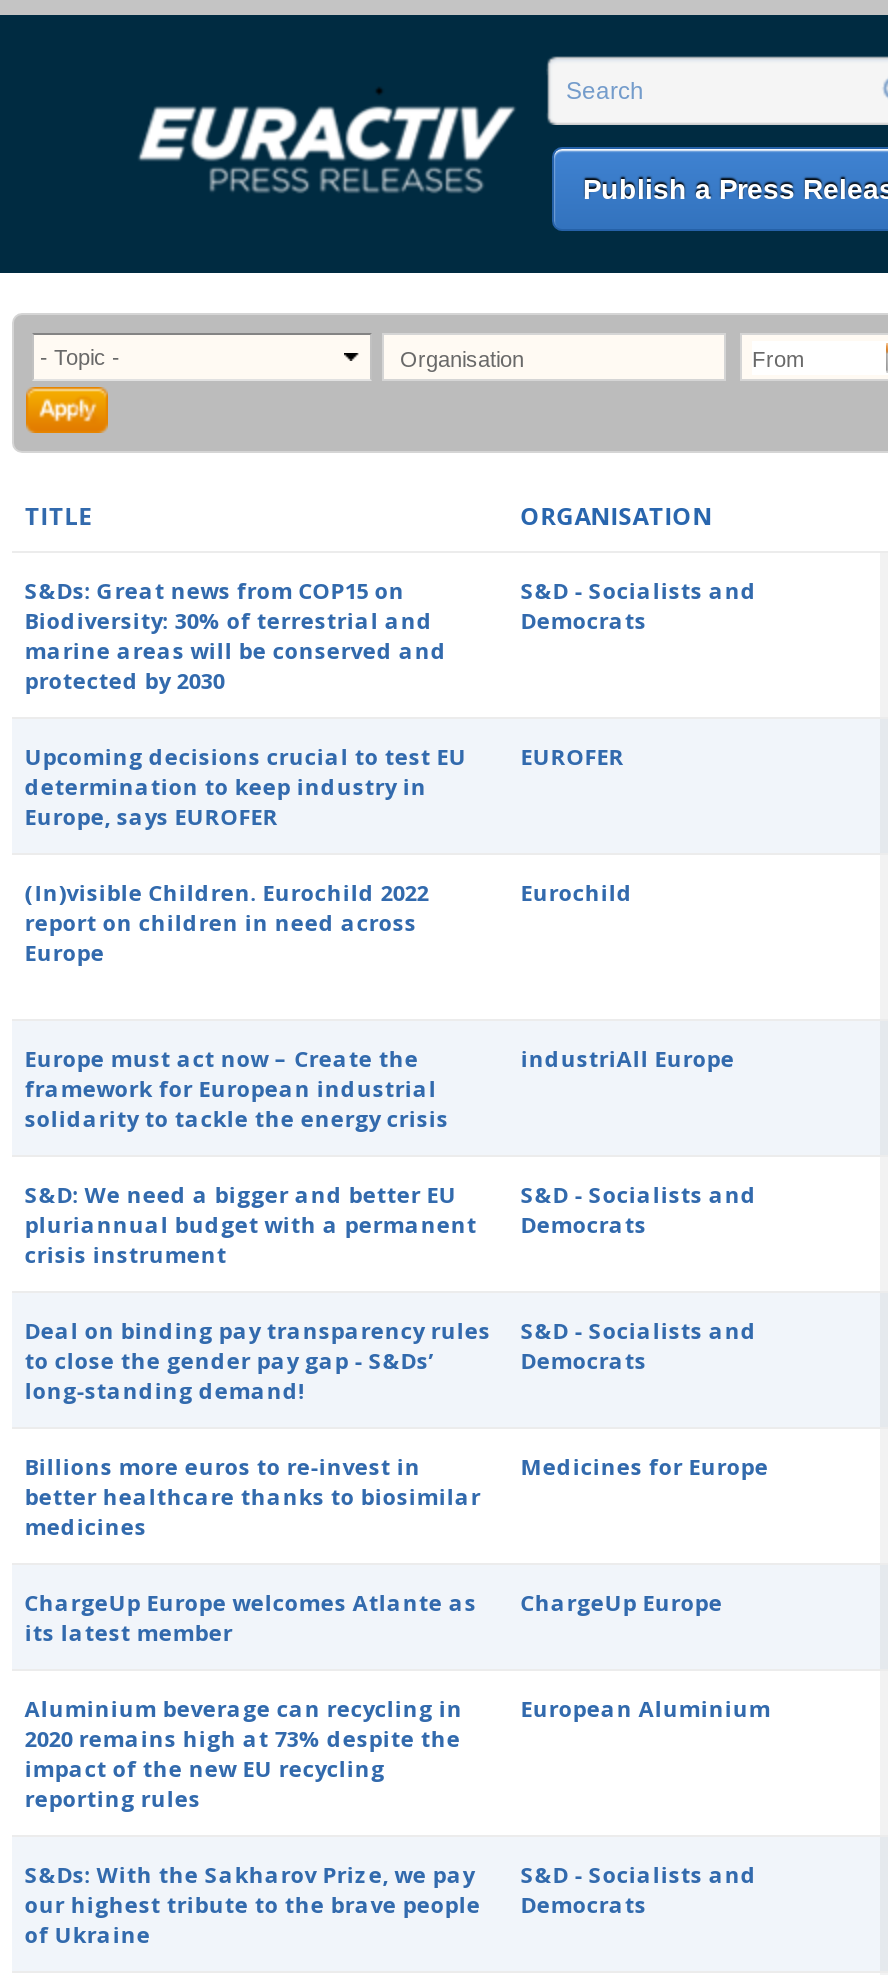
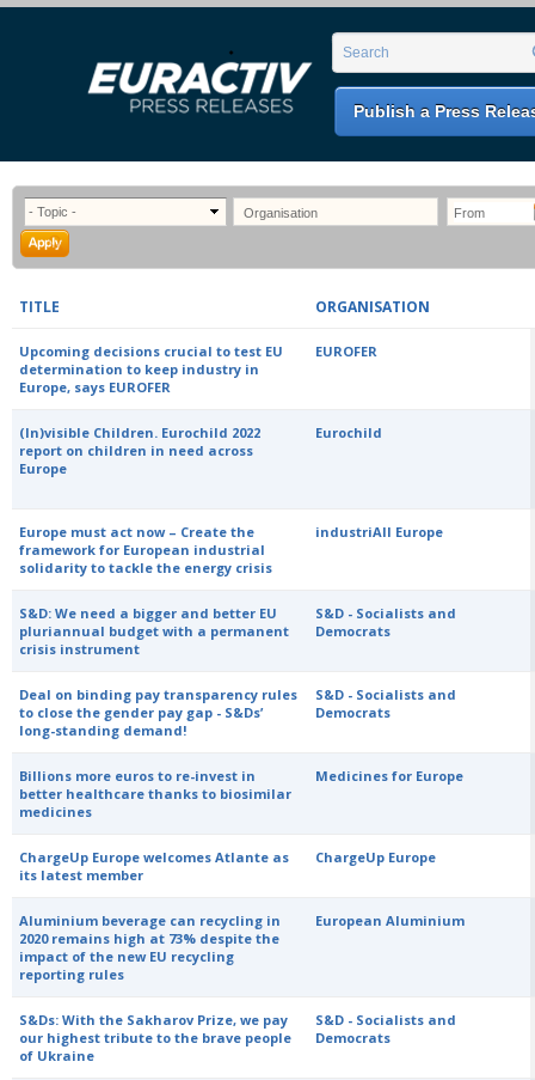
- S&Ds: Great news from COP15 on
- Biodiversity: 30% of terrestrial and
- marine areas will be conserved and
- protected by 2030

- S&D - Socialists and
- Democrats
